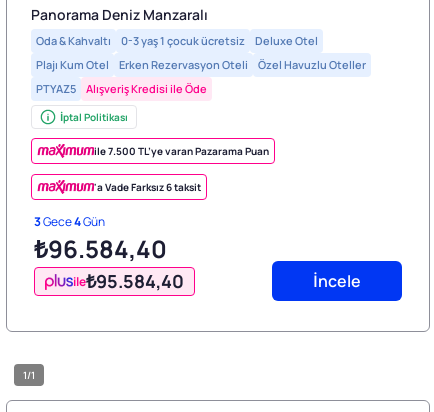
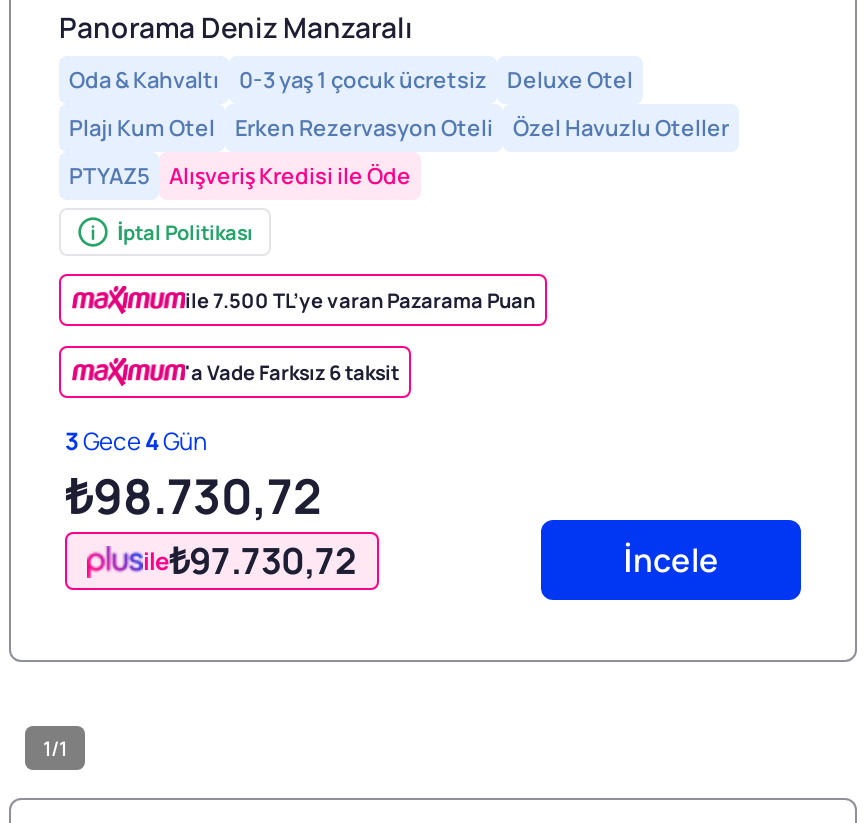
- ₺96.584,40
+ ₺98.730,72

- ile₺95.584,40
+ ile₺97.730,72
